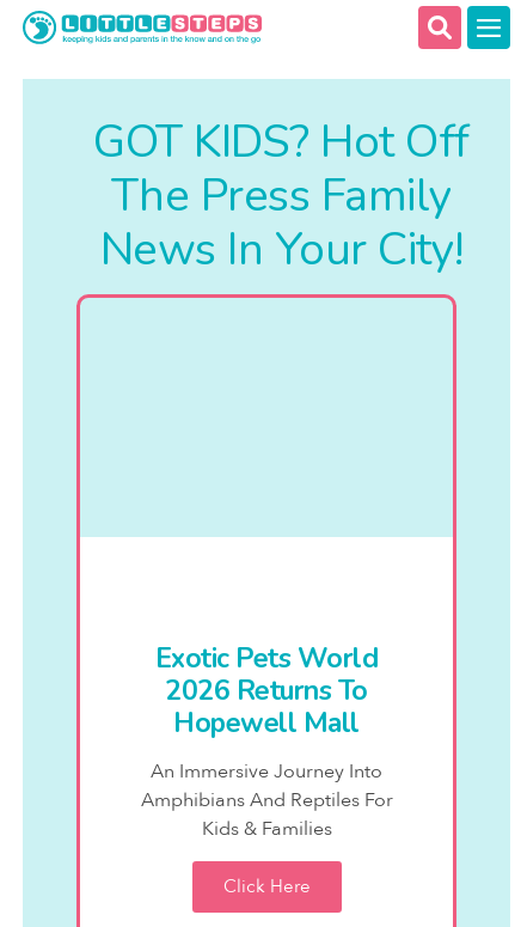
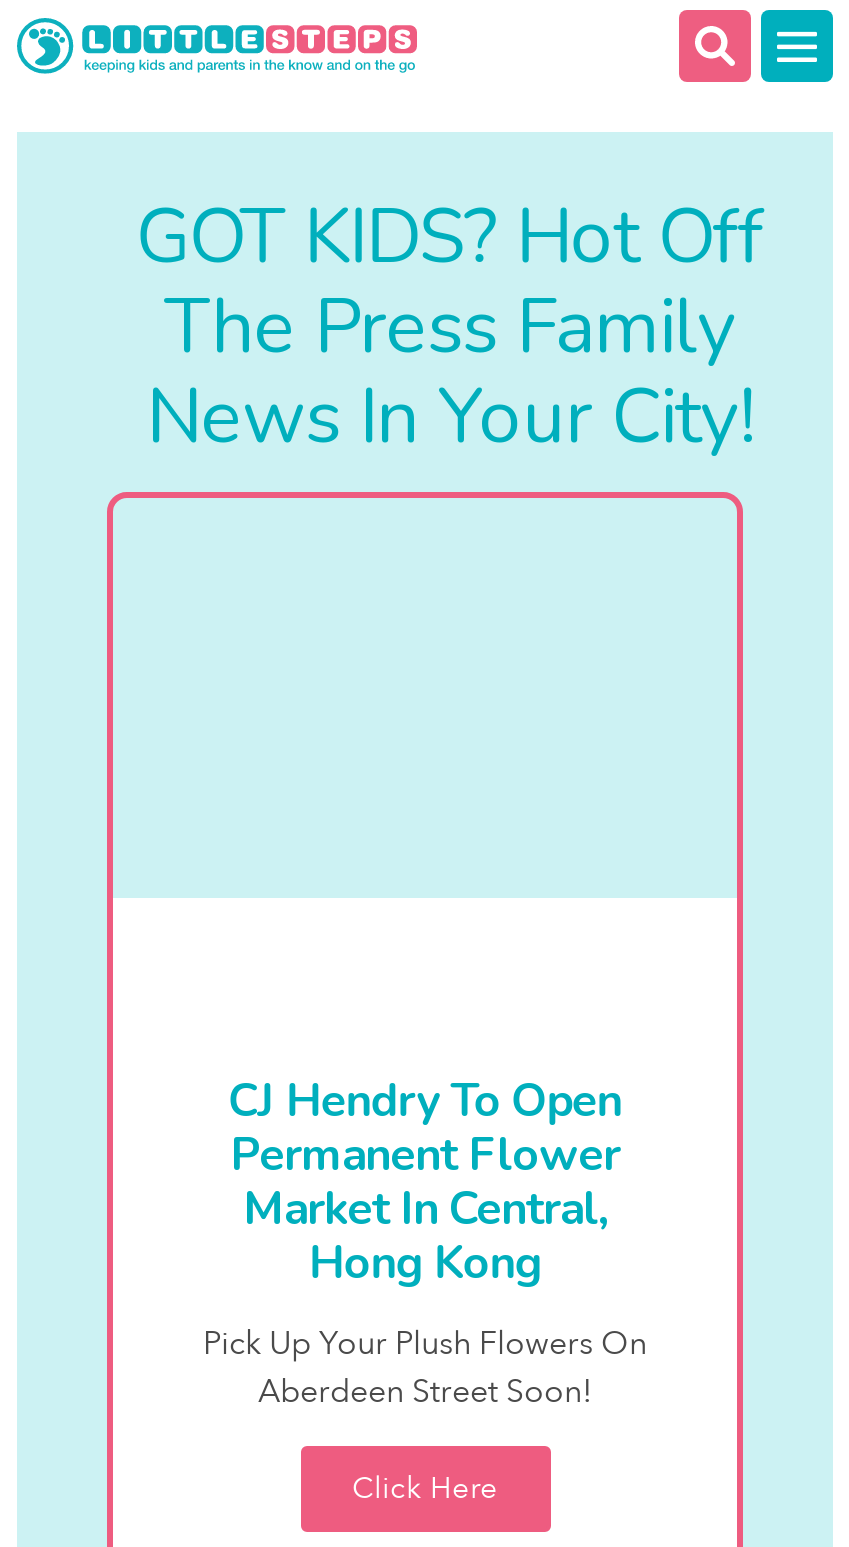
- Exotic Pets World
- 2026 Returns To
- Hopewell Mall
+ CJ Hendry To Open
+ Permanent Flower
+ Market In Central,
+ Hong Kong

- An Immersive Journey Into
- Amphibians And Reptiles For
- Kids & Families
+ Pick Up Your Plush Flowers On
+ Aberdeen Street Soon!
